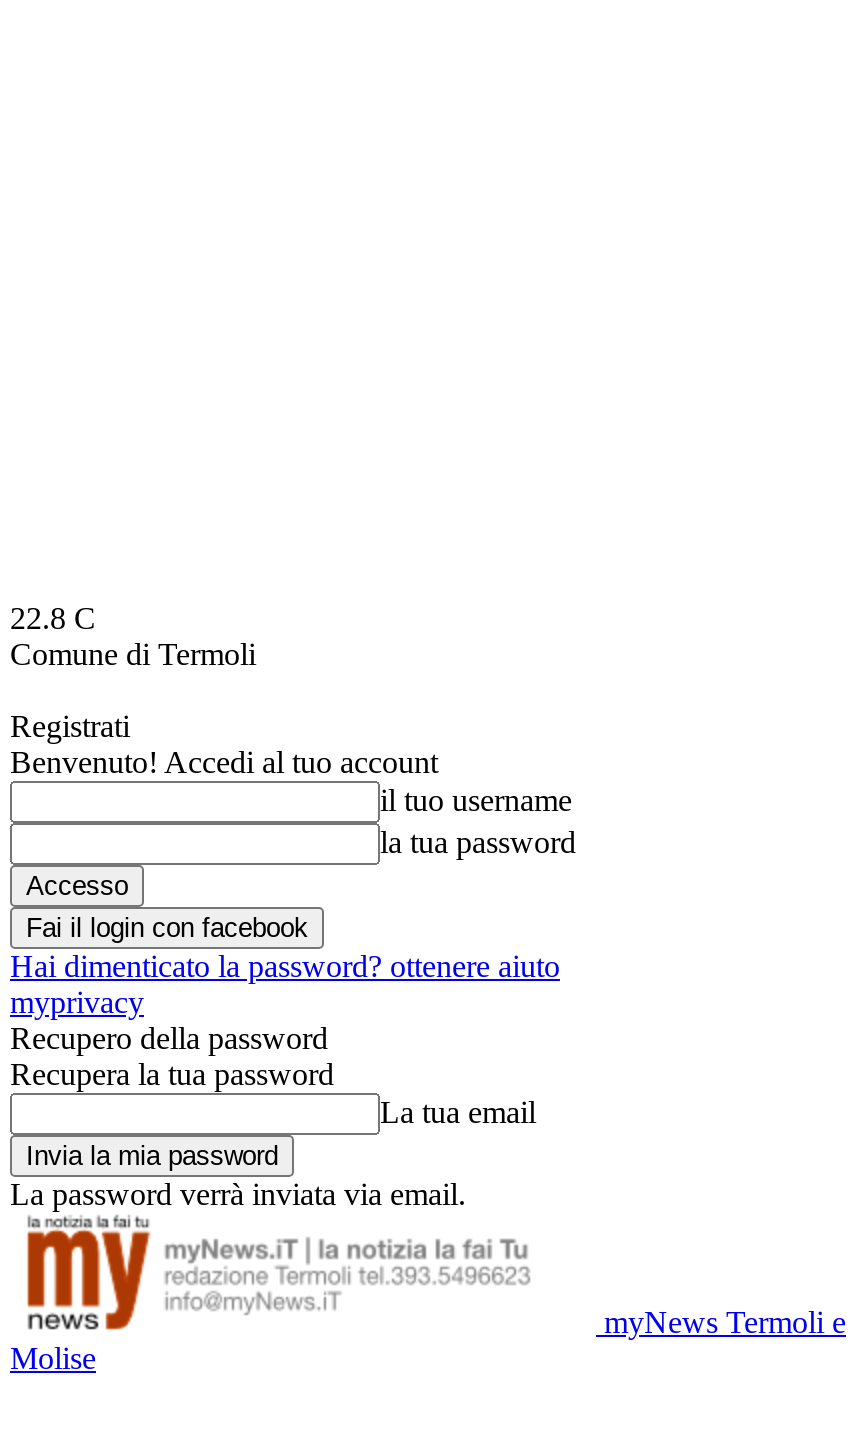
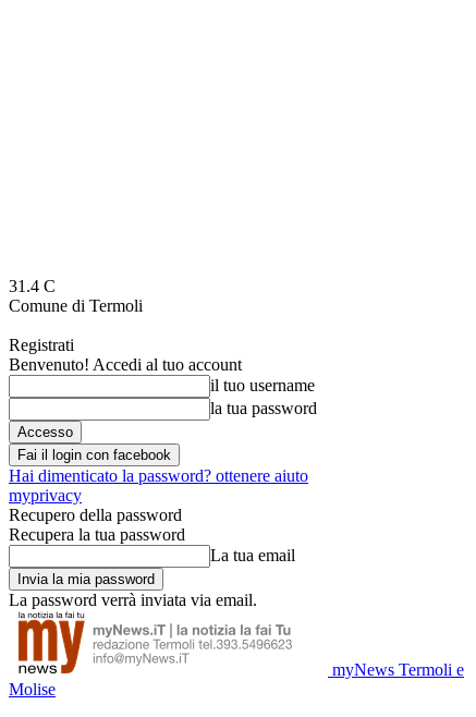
- 22.8 C
+ 31.4 C
